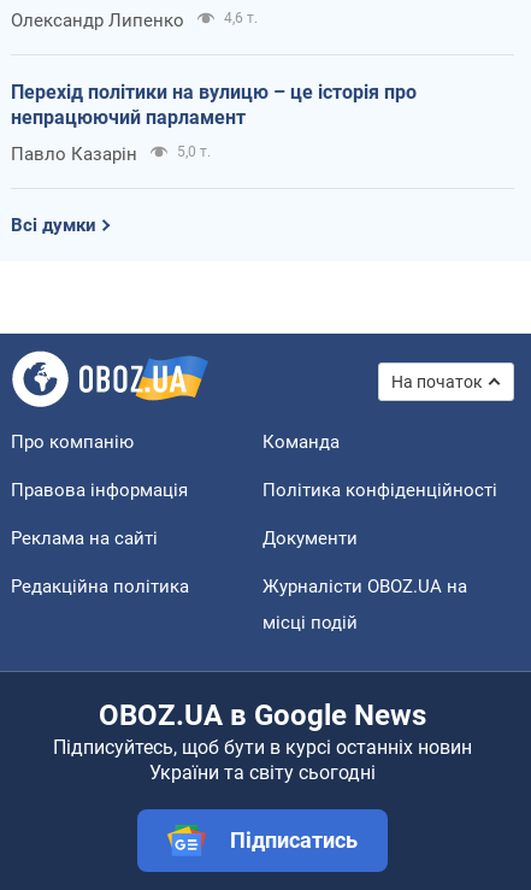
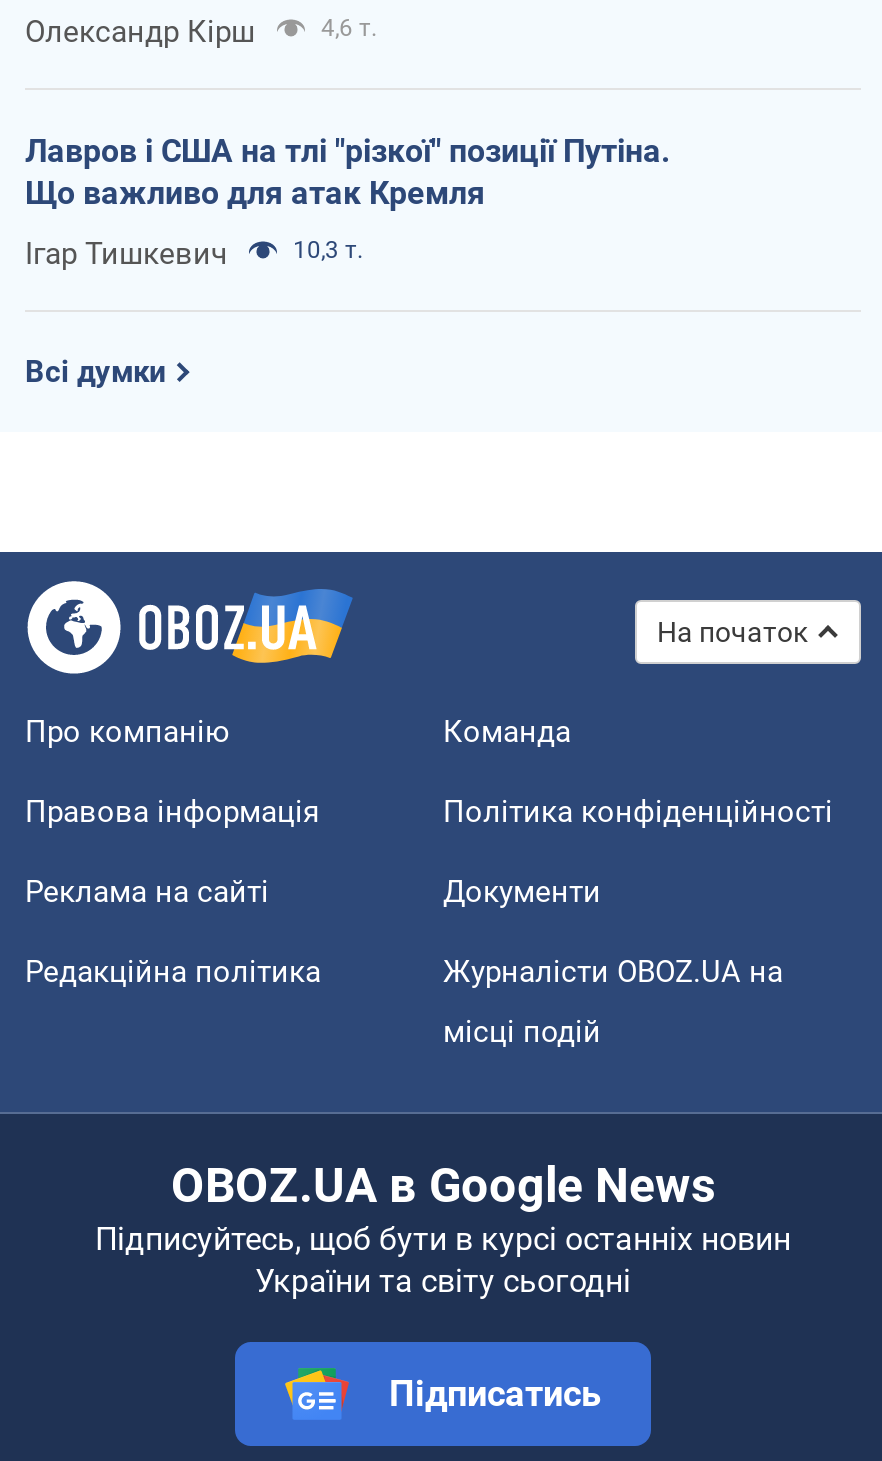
- Олександр Липенко
+ Олександр Кірш

- Перехід політики на вулицю – це історія про
- непрацюючий парламент
+ Лавров і США на тлі "різкої" позиції Путіна.
+ Що важливо для атак Кремля

- Павло Казарін
- 5,0 т.
+ Ігар Тишкевич
+ 10,3 т.
